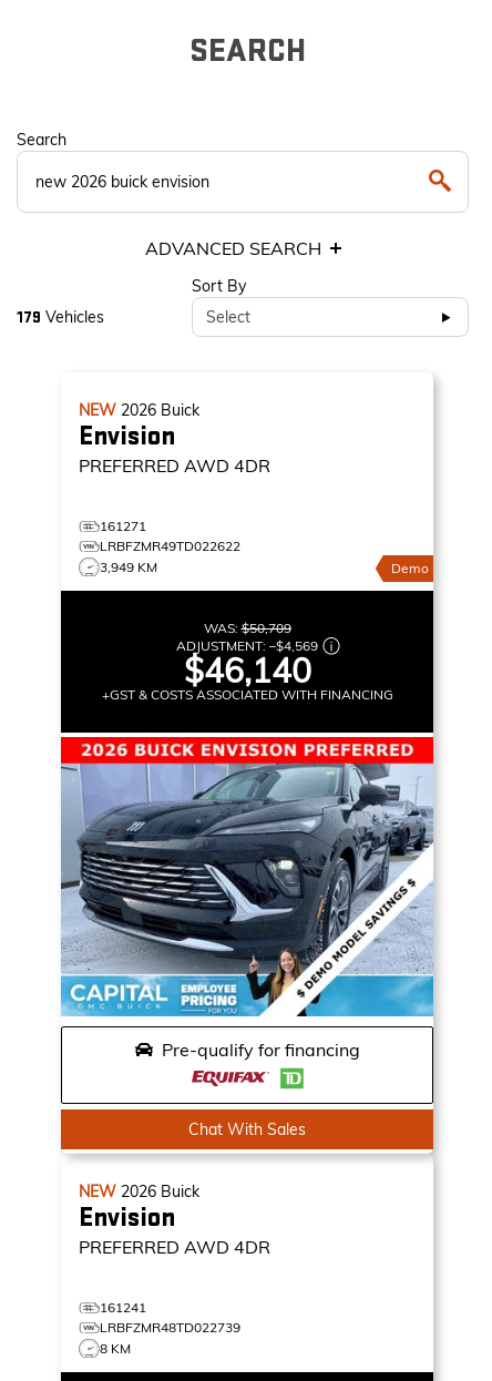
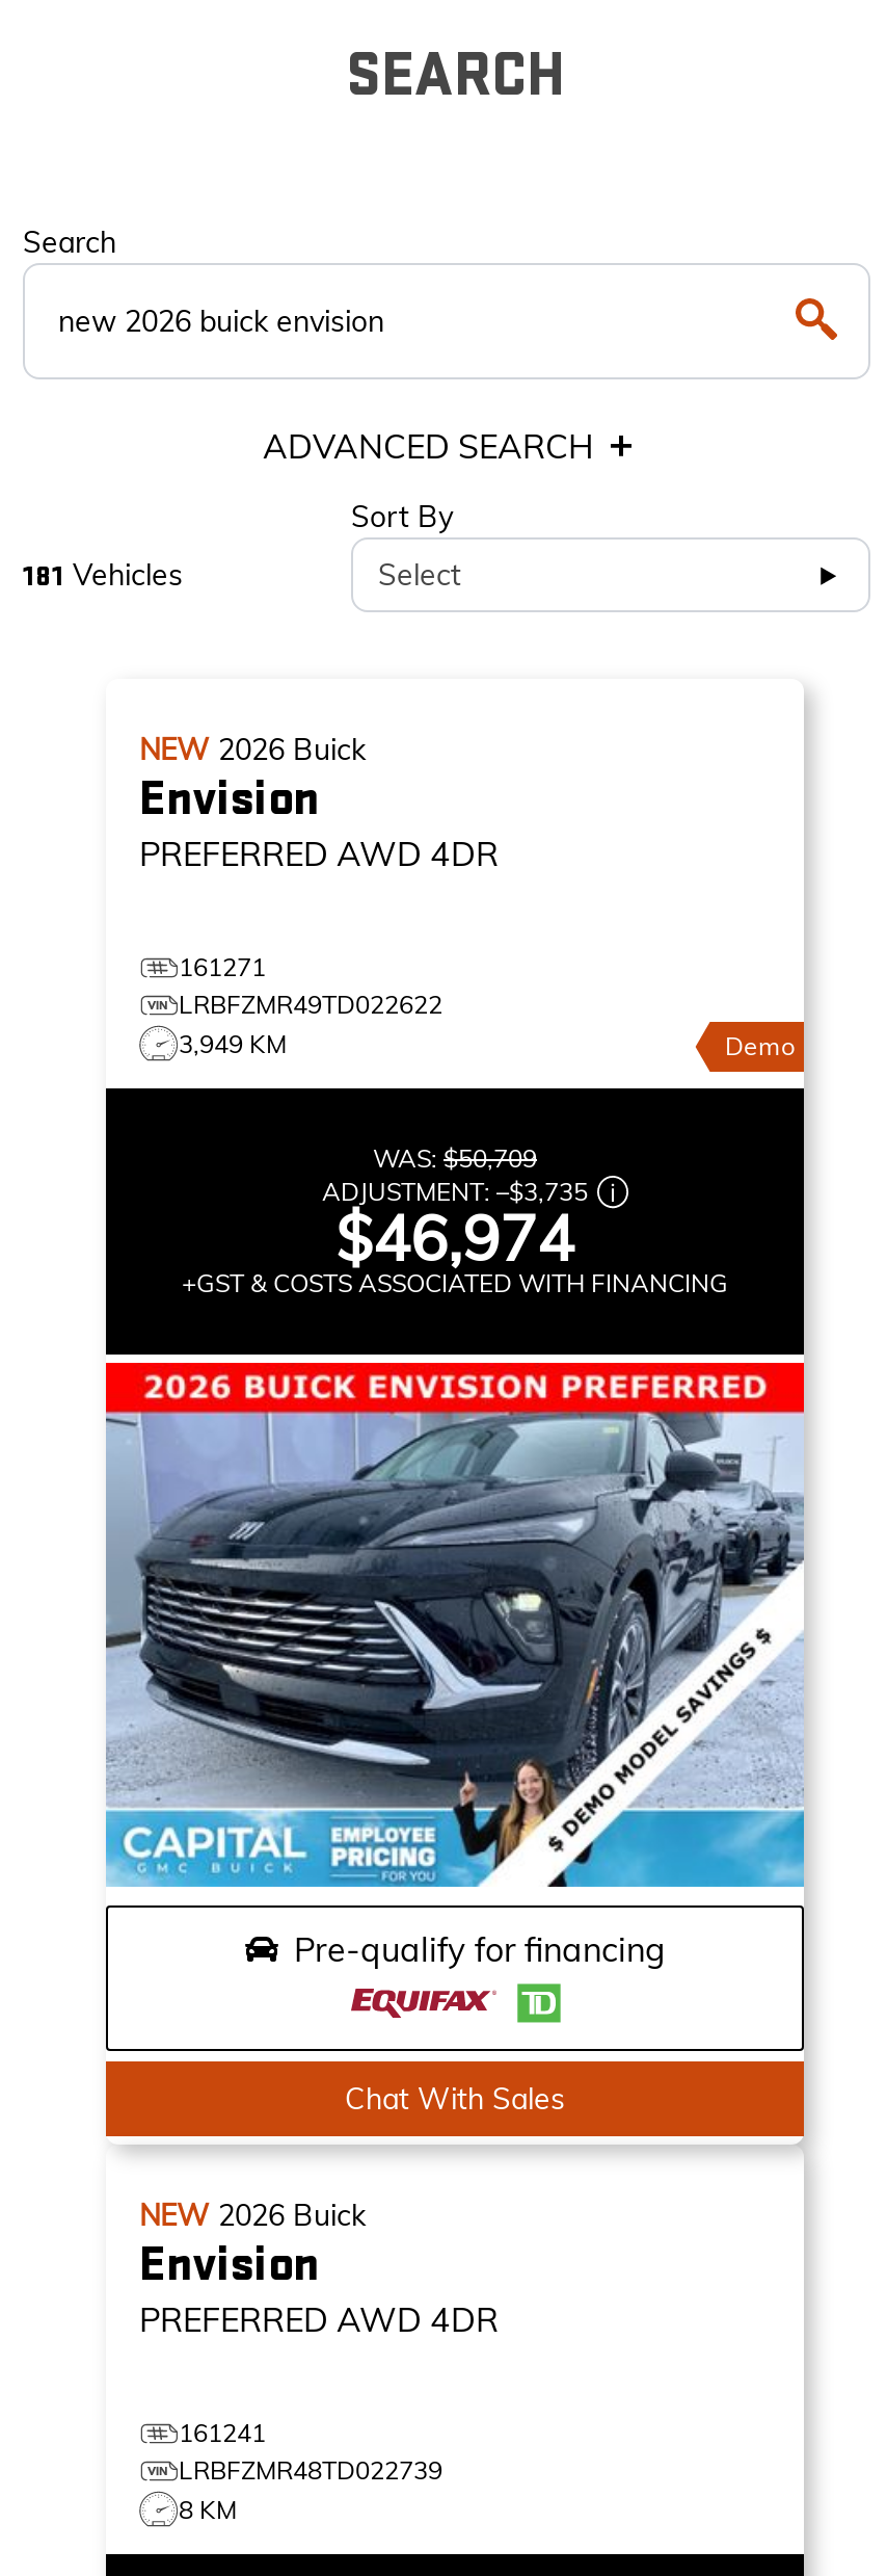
- 179 Vehicles
+ 181 Vehicles

- ADJUSTMENT: –$4,569
+ ADJUSTMENT: –$3,735

- $46,140
+ $46,974
